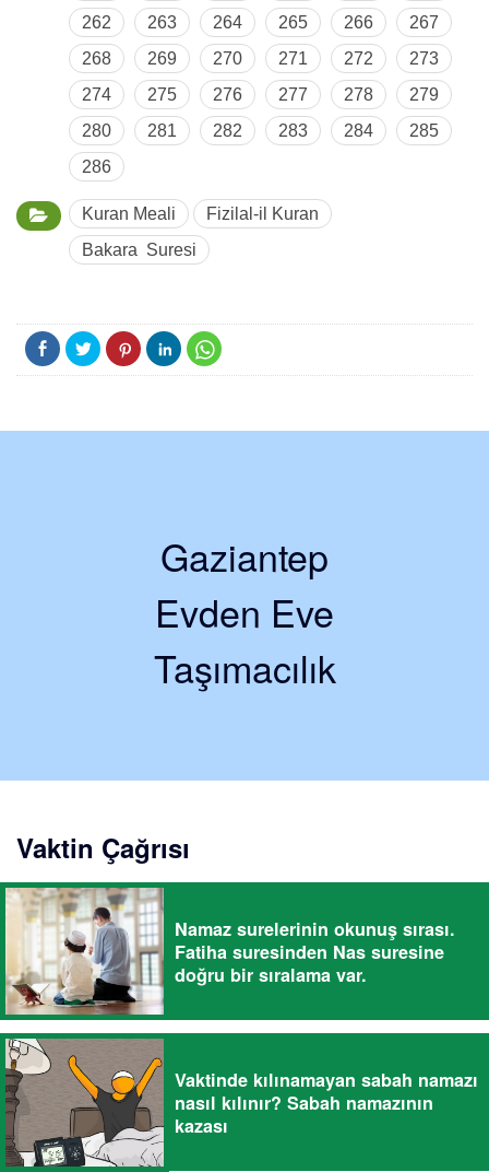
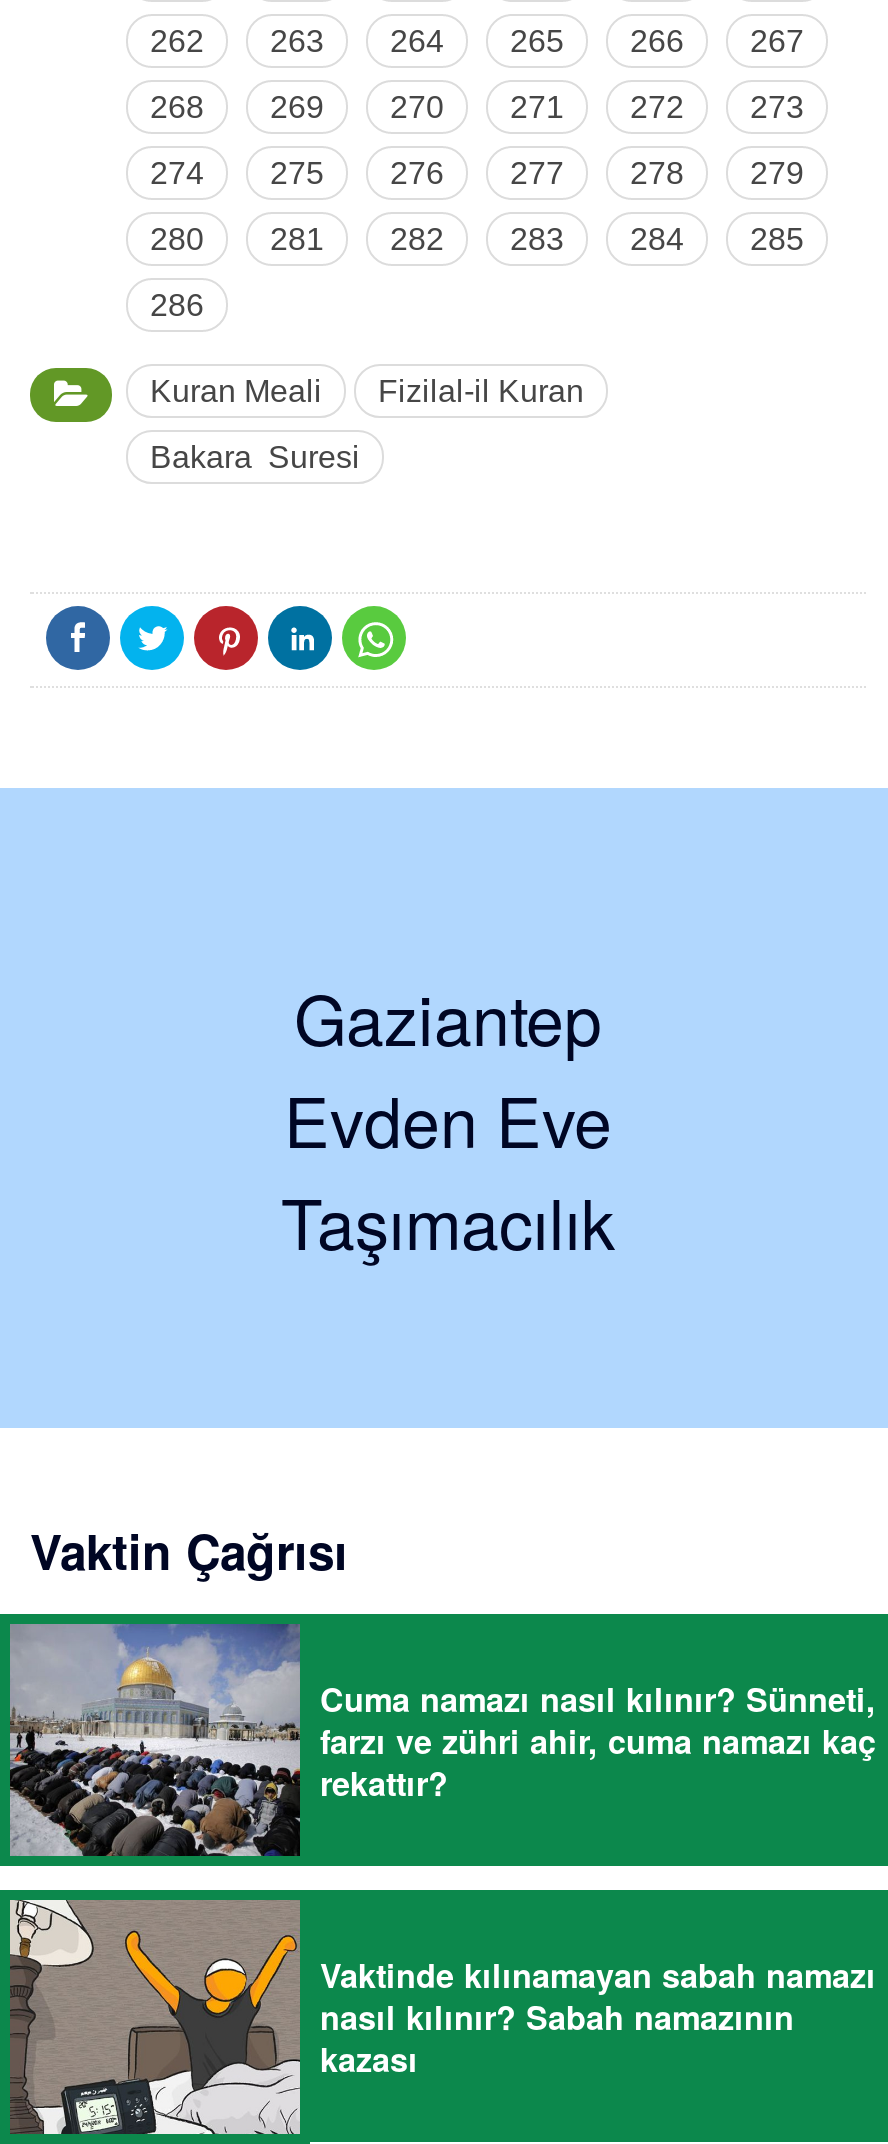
- [image]
- Namaz surelerinin okunuş sırası.
- Fatiha suresinden Nas suresine
- doğru bir sıralama var.
+ [image]
+ Cuma namazı nasıl kılınır? Sünneti,
+ farzı ve zühri ahir, cuma namazı kaç
+ rekattır?
